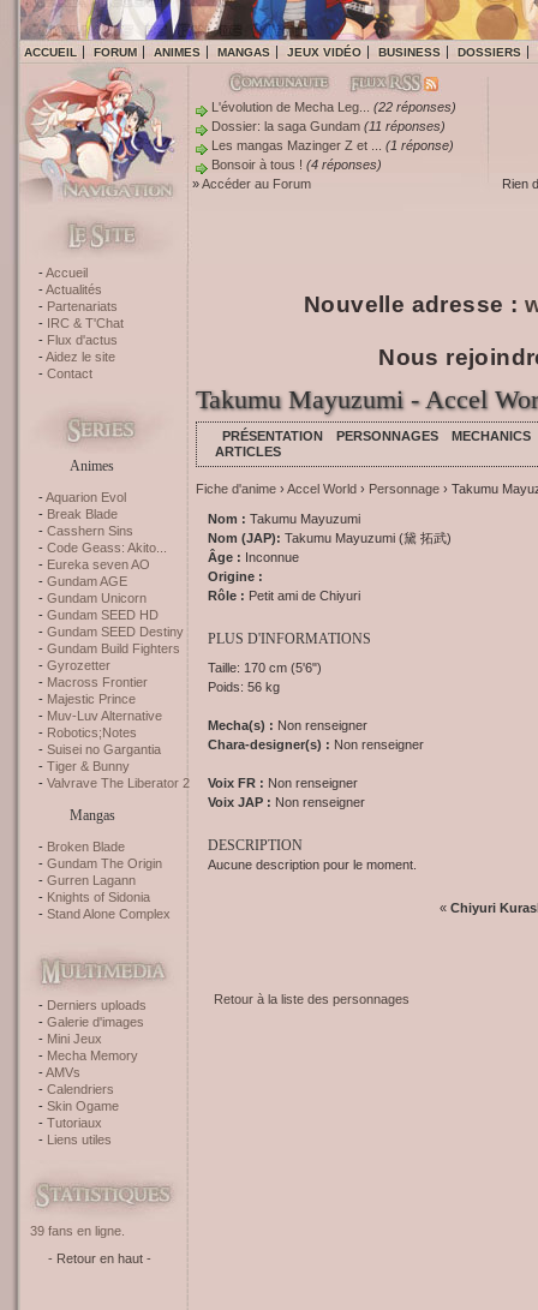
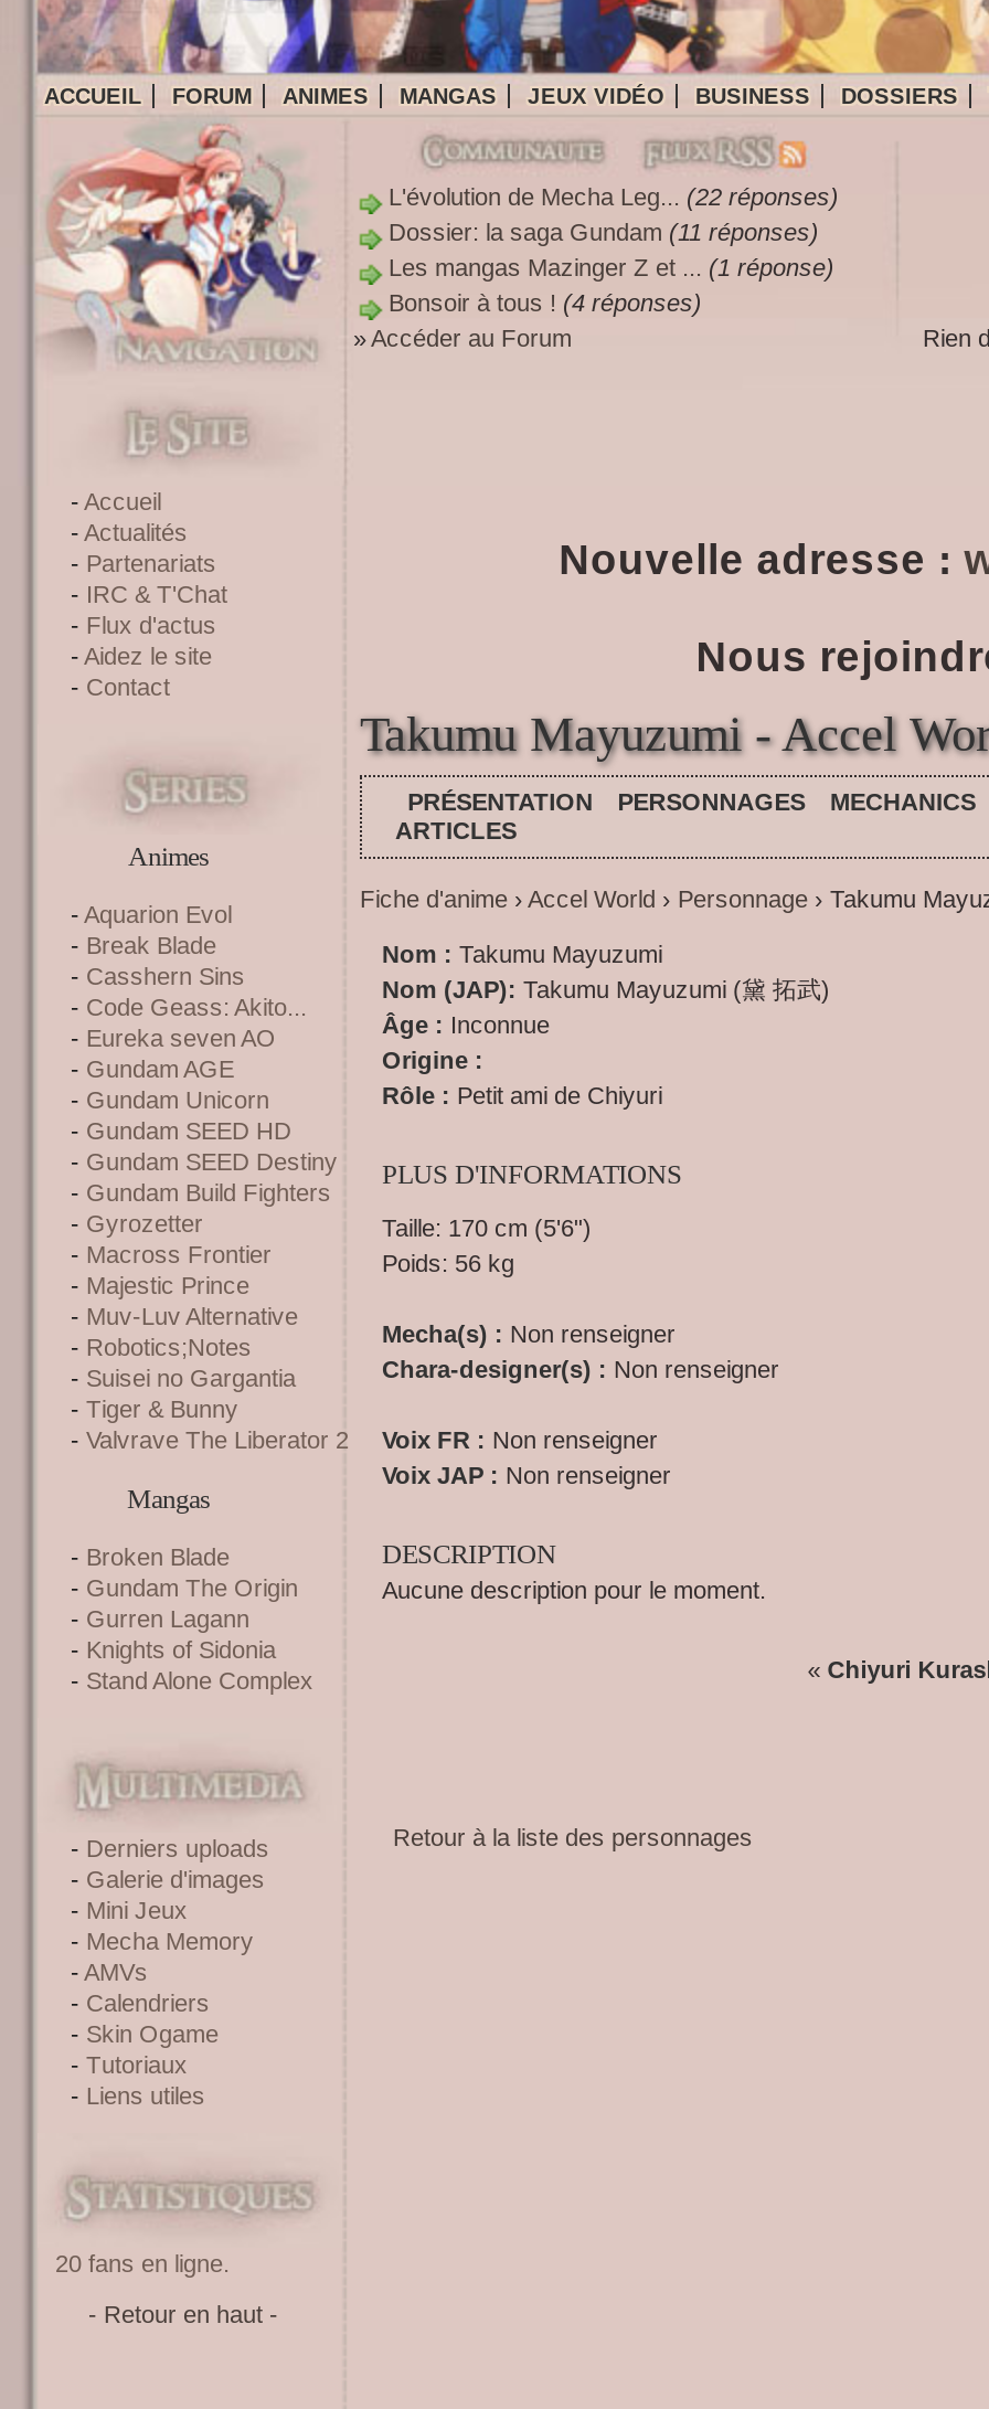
- 39 fans en ligne.
+ 20 fans en ligne.
